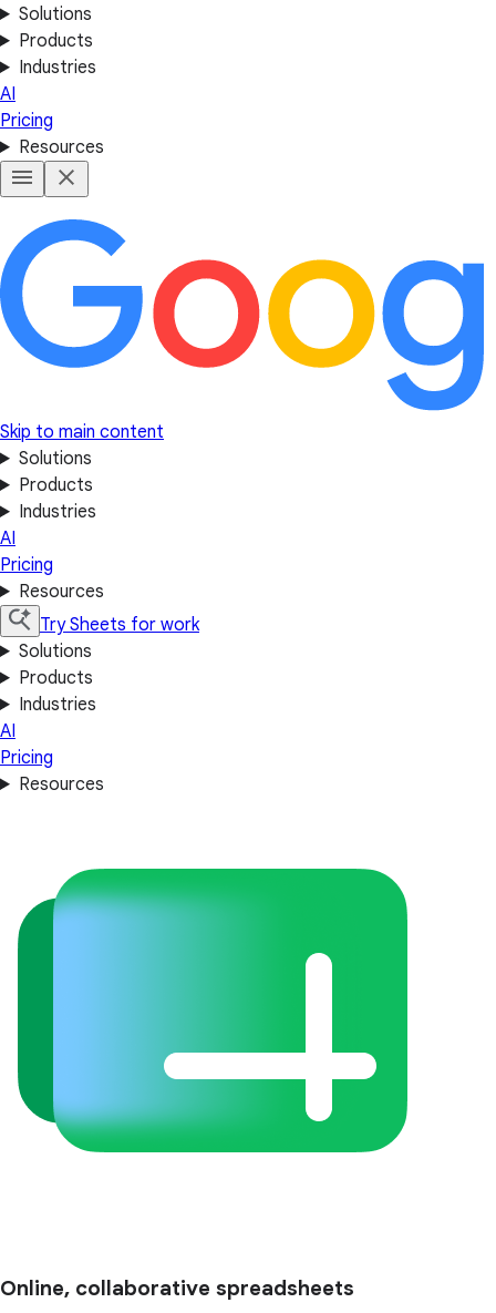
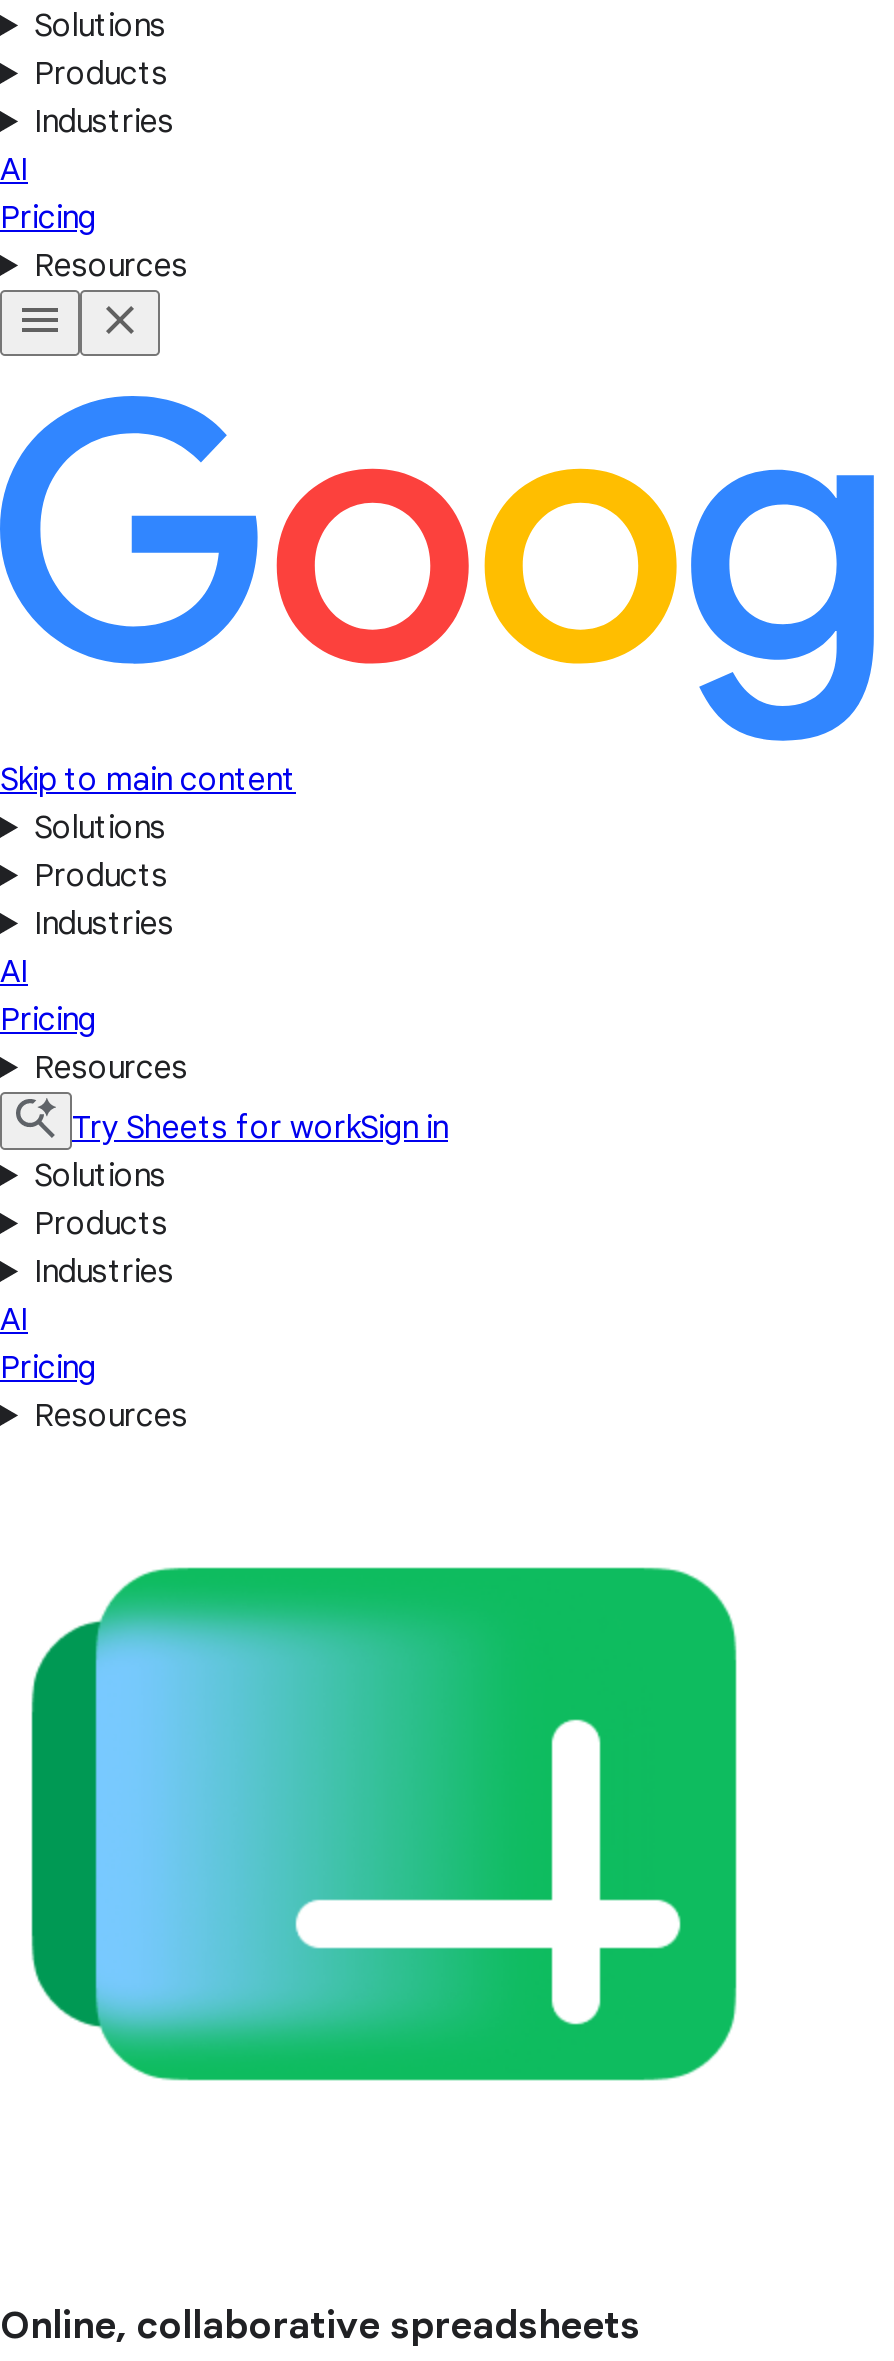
- Try Sheets for work
+ Try Sheets for workSign in
